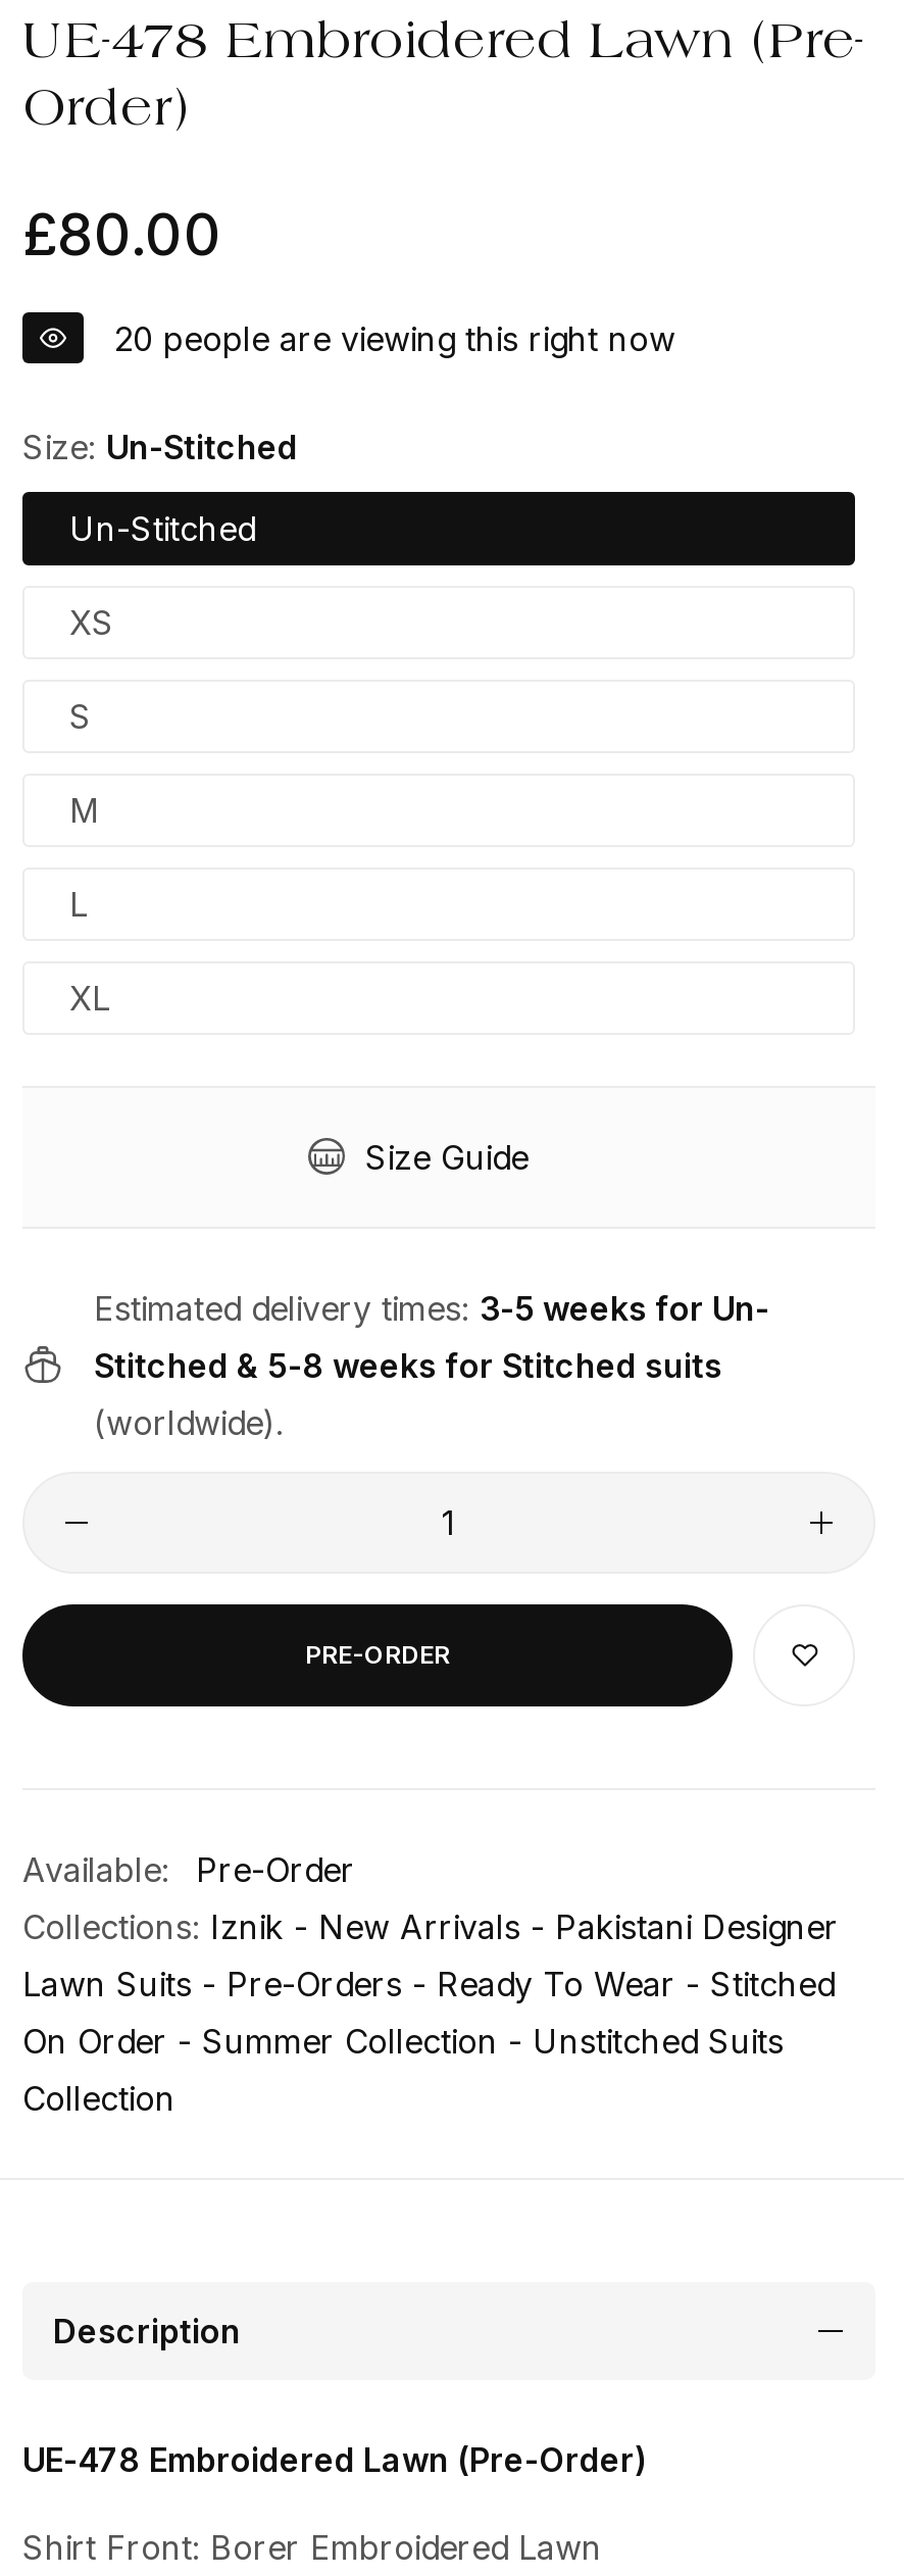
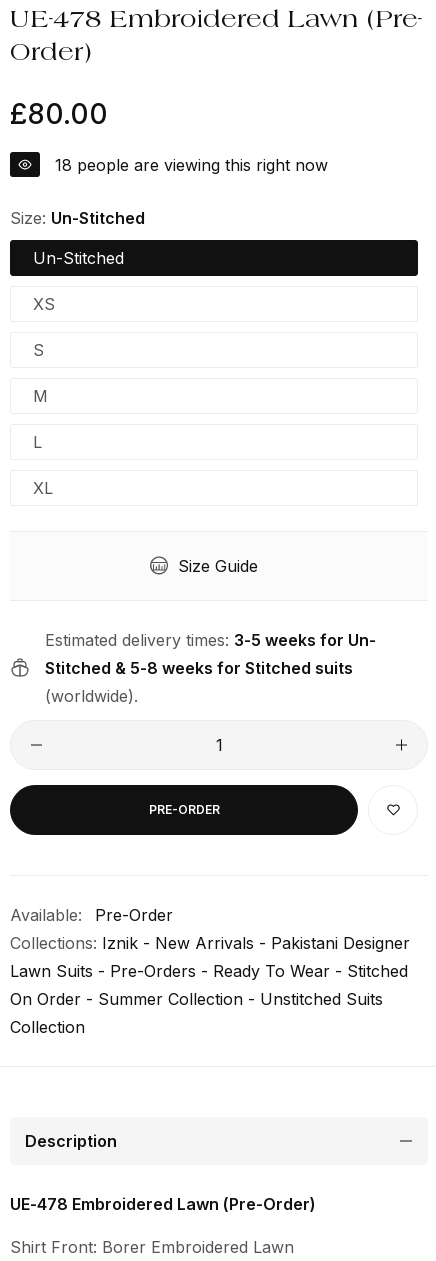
- 20 people are viewing this right now
+ 18 people are viewing this right now
